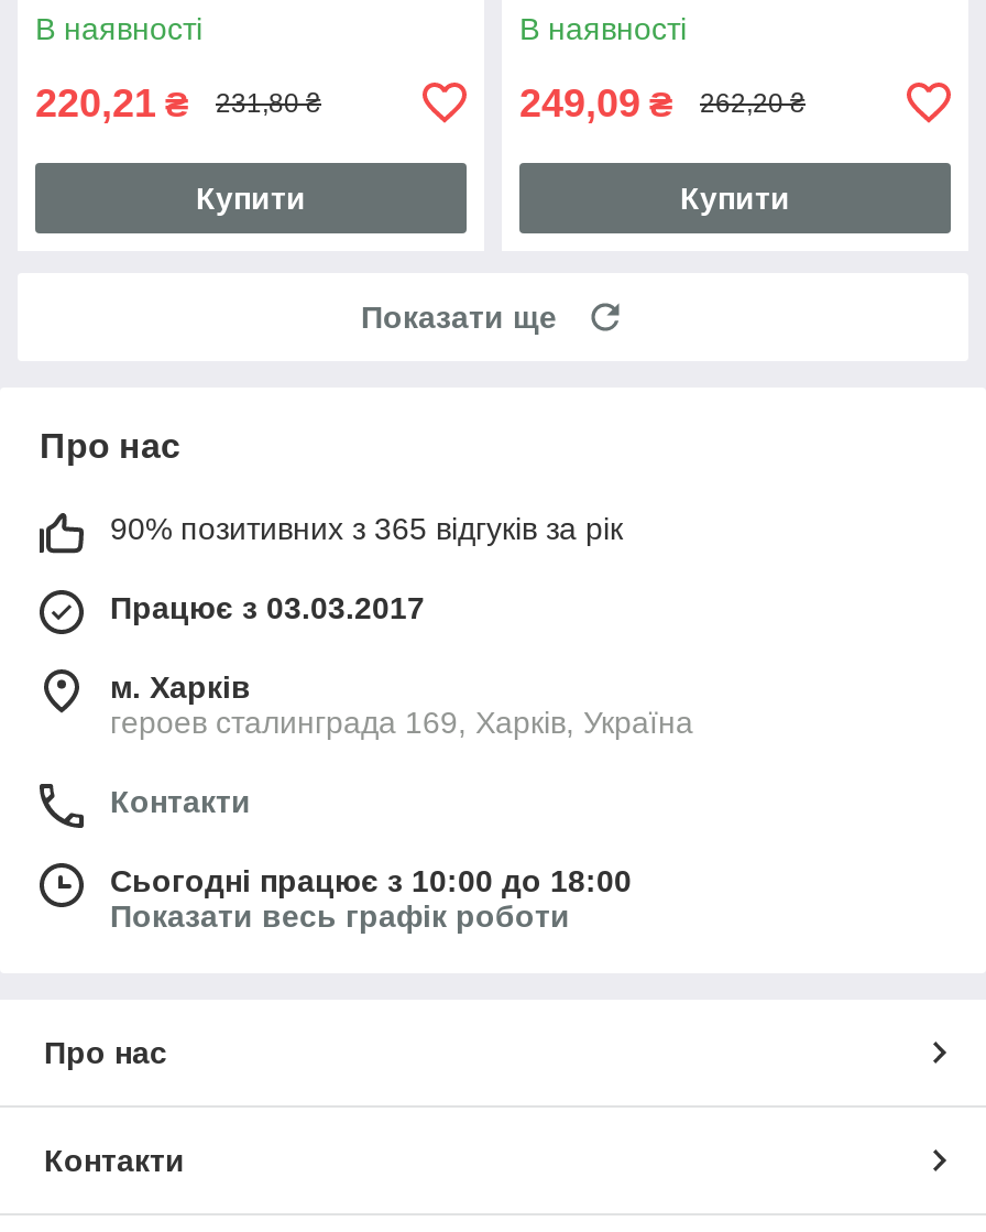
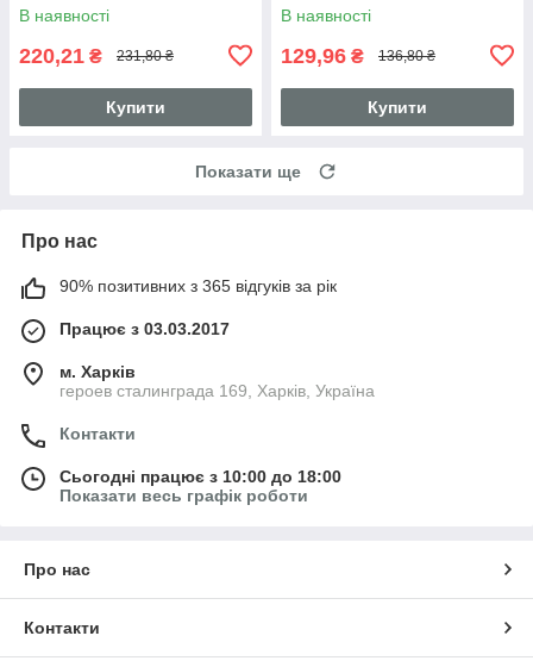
- 249,09 ₴
+ 129,96 ₴

- 262,20 ₴
+ 136,80 ₴
